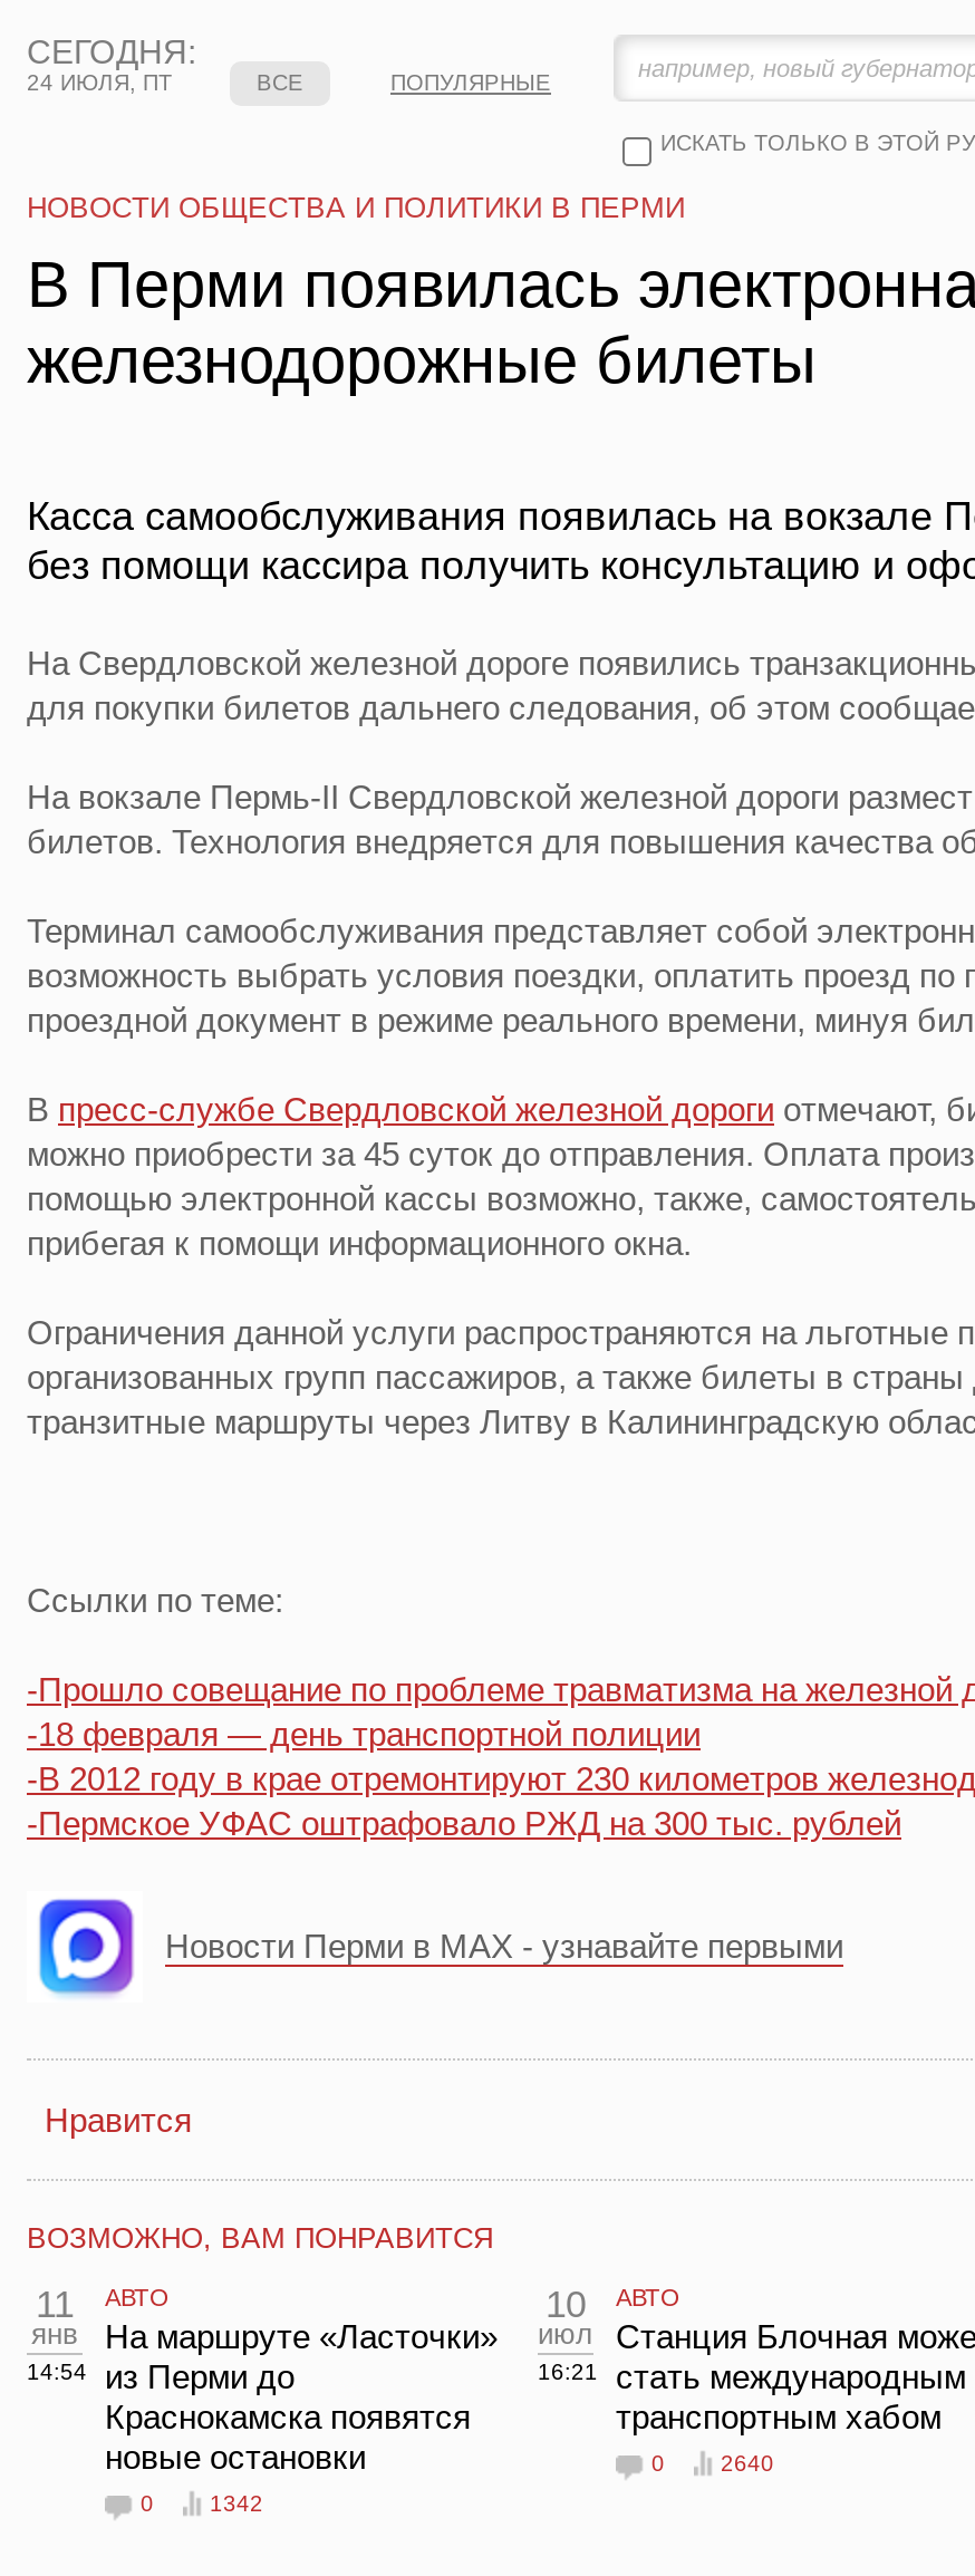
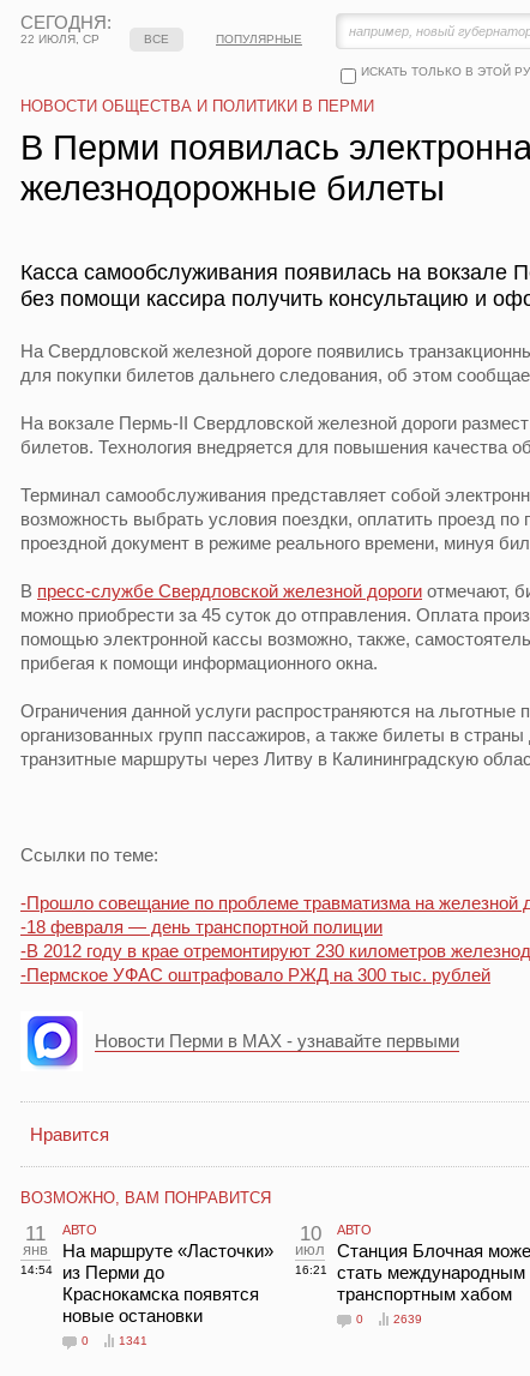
- 24 ИЮЛЯ, ПТ
+ 22 ИЮЛЯ, СР

- 2640
+ 2639

- 1342
+ 1341
